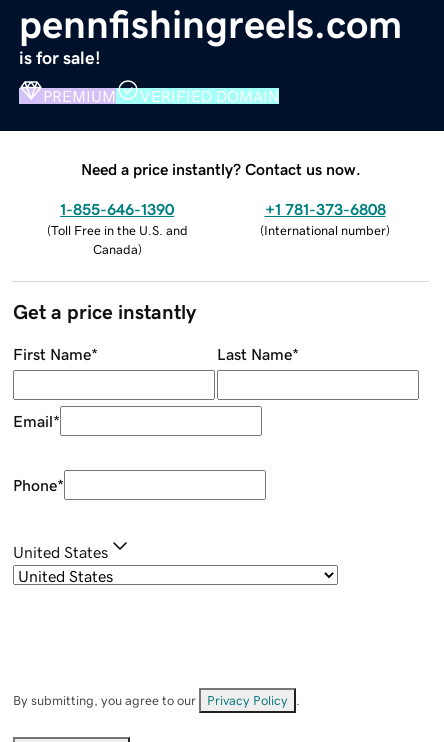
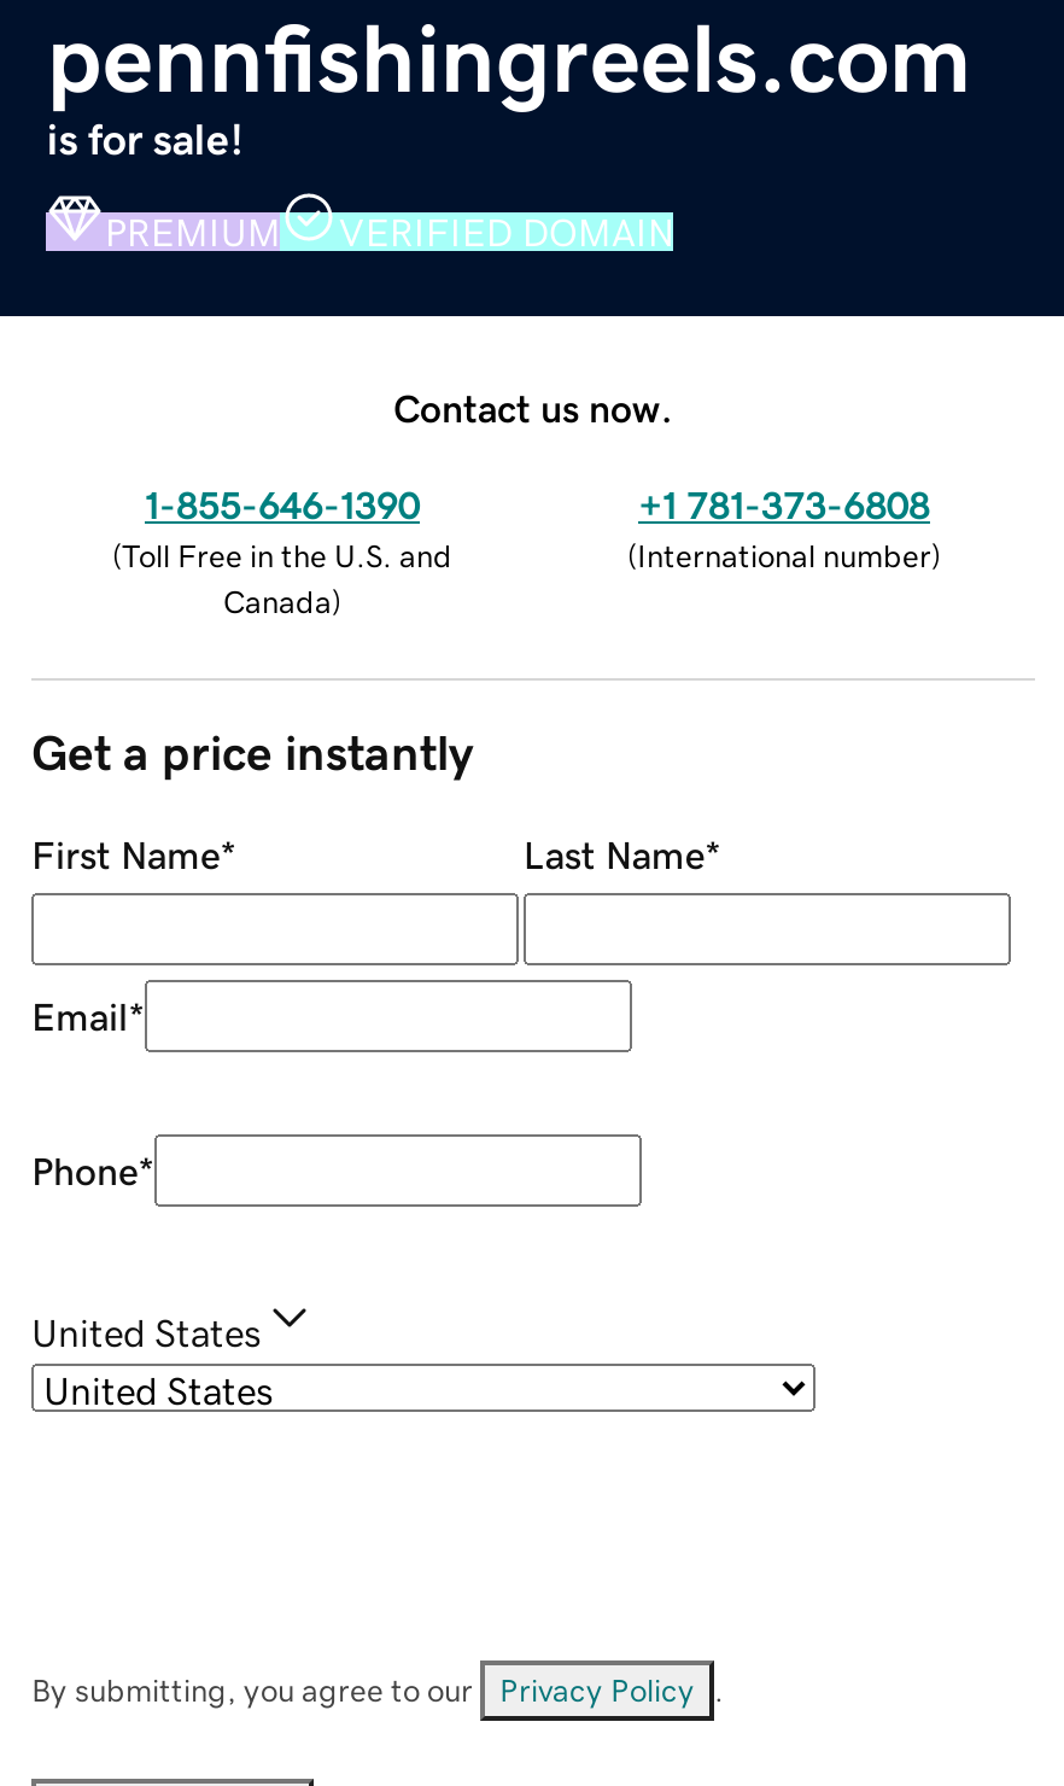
- Need a price instantly? Contact us now.
+ Contact us now.
